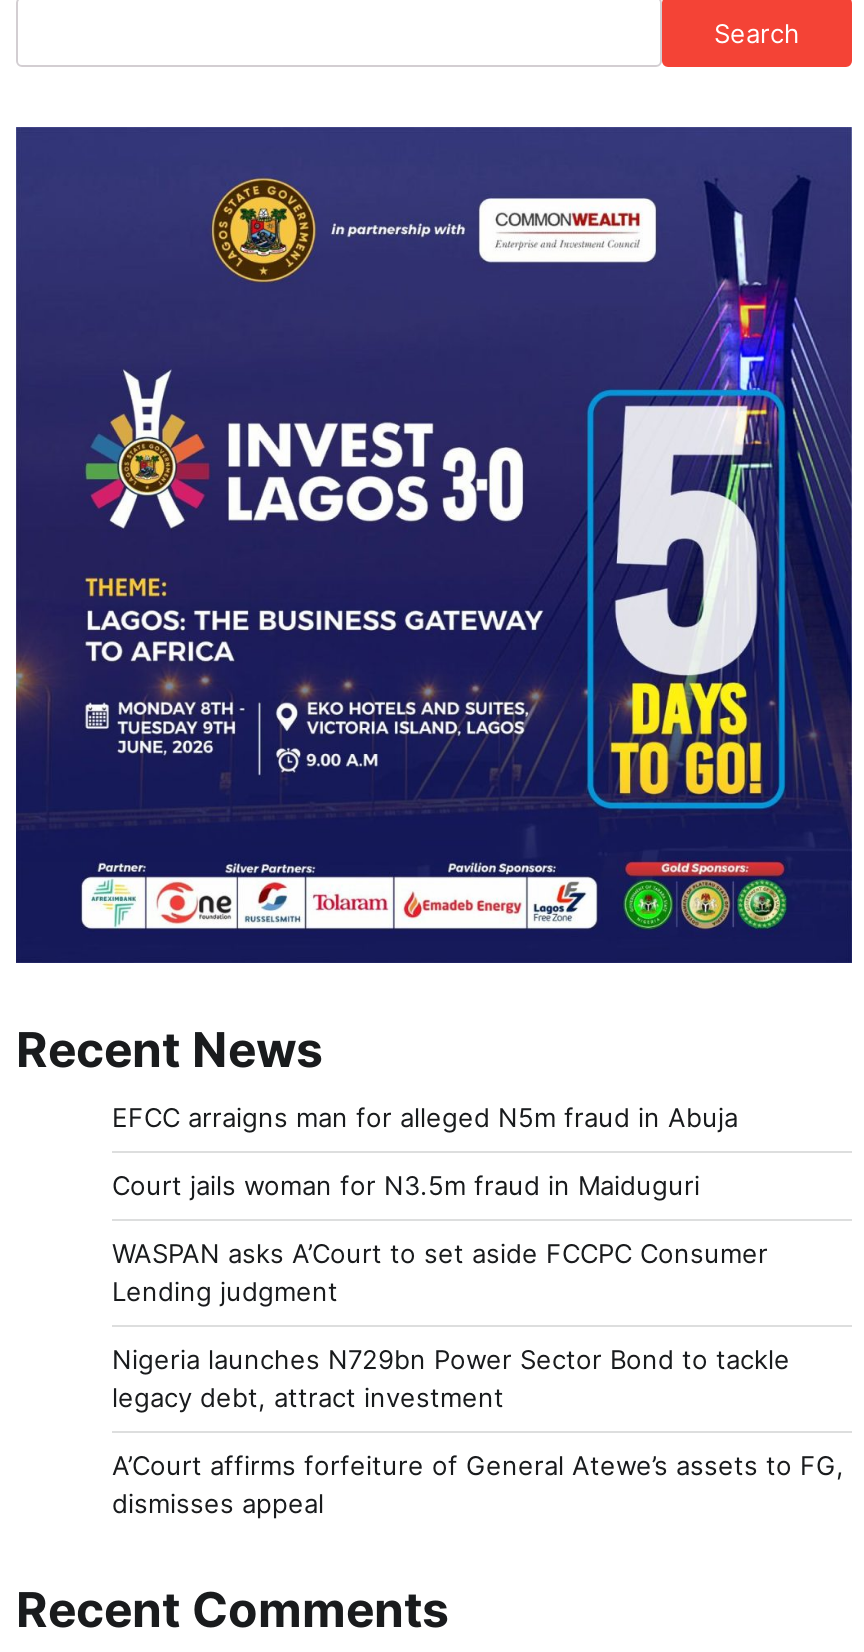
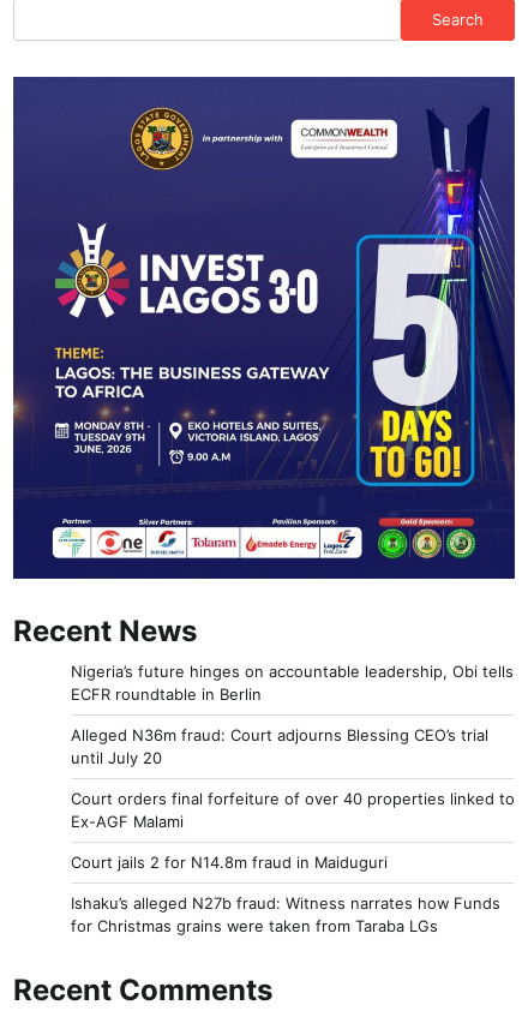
- EFCC arraigns man for alleged N5m fraud in Abuja
+ Nigeria’s future hinges on accountable leadership, Obi tells
+ ECFR roundtable in Berlin

- Court jails woman for N3.5m fraud in Maiduguri
+ Alleged N36m fraud: Court adjourns Blessing CEO’s trial
+ until July 20

- WASPAN asks A’Court to set aside FCCPC Consumer
- Lending judgment
+ Court orders final forfeiture of over 40 properties linked to
+ Ex-AGF Malami

- Nigeria launches N729bn Power Sector Bond to tackle
- legacy debt, attract investment
+ Court jails 2 for N14.8m fraud in Maiduguri

- A’Court affirms forfeiture of General Atewe’s assets to FG,
- dismisses appeal
+ Ishaku’s alleged N27b fraud: Witness narrates how Funds
+ for Christmas grains were taken from Taraba LGs
